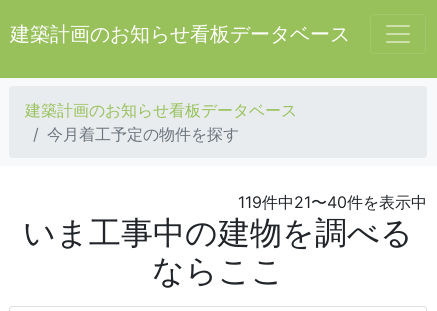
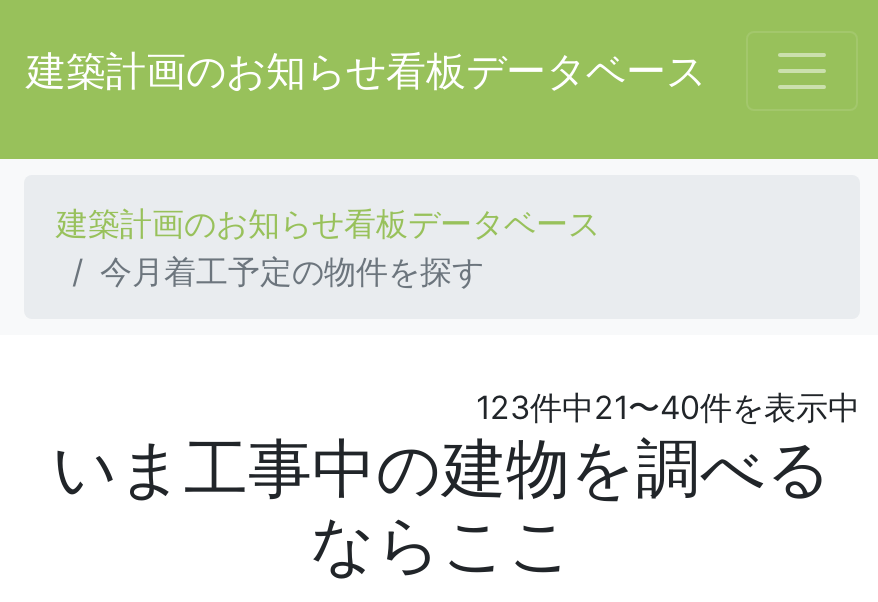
- 119件中21〜40件を表示中
+ 123件中21〜40件を表示中
